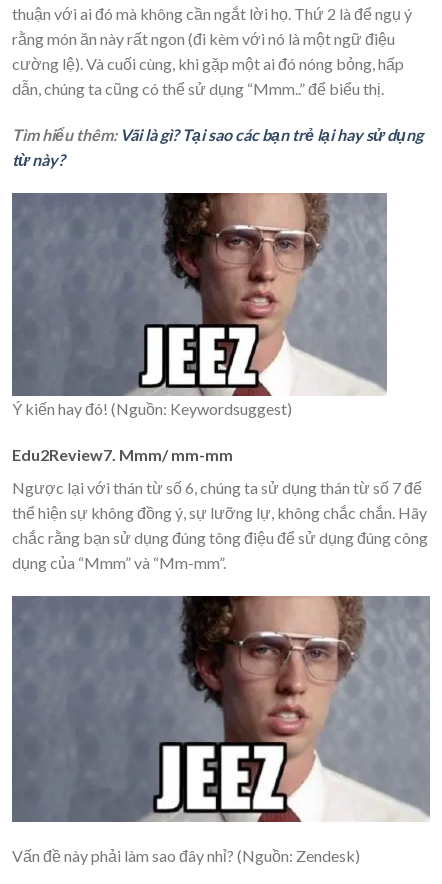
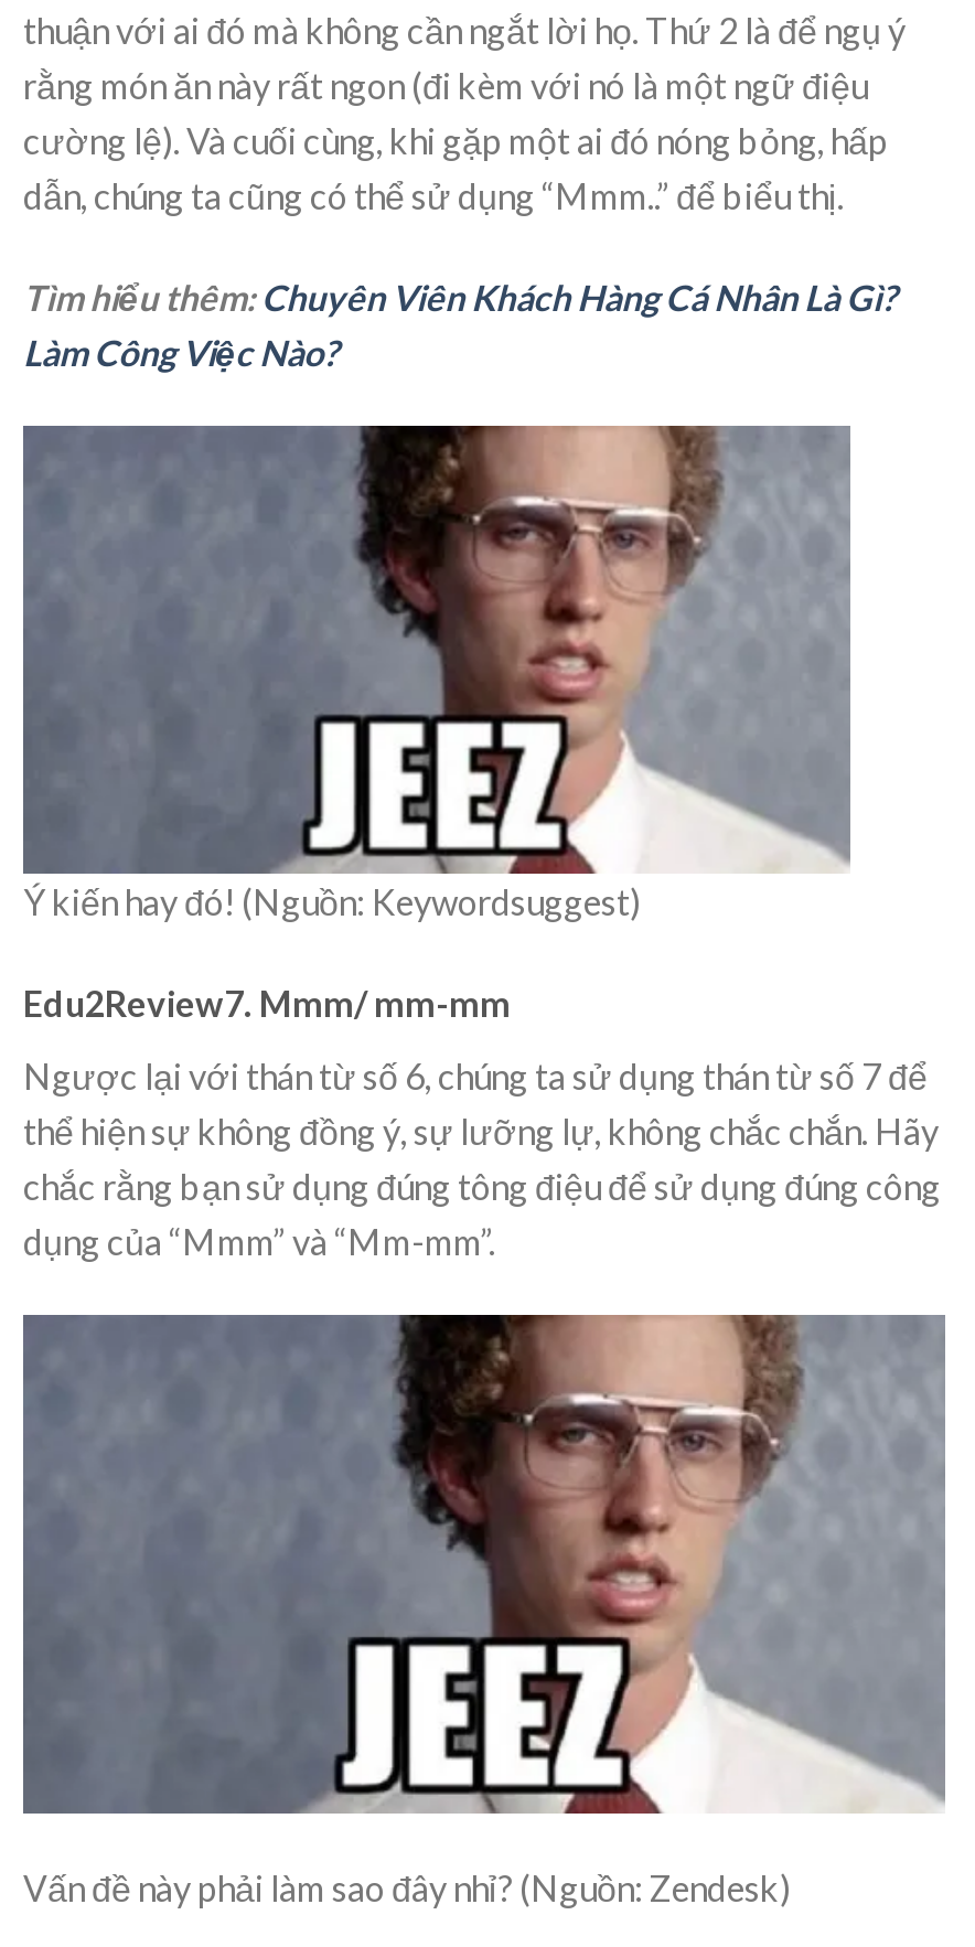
- Tìm hiểu thêm: Vãi là gì? Tại sao các bạn trẻ lại hay sử dụng
- từ này?
+ Tìm hiểu thêm: Chuyên Viên Khách Hàng Cá Nhân Là Gì?
+ Làm Công Việc Nào?
